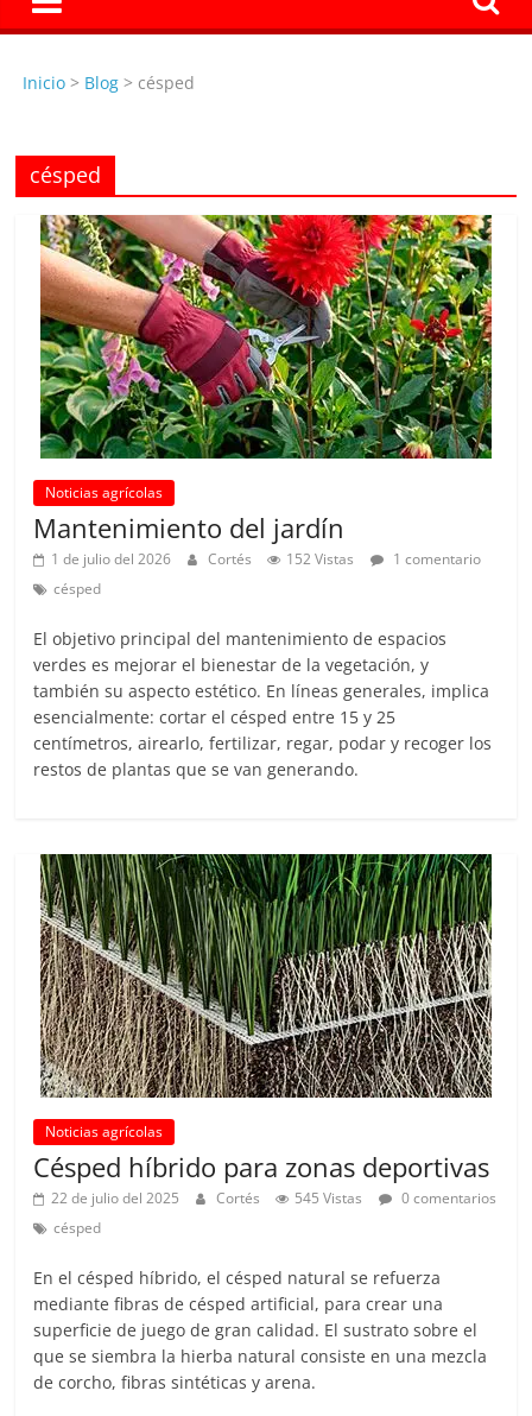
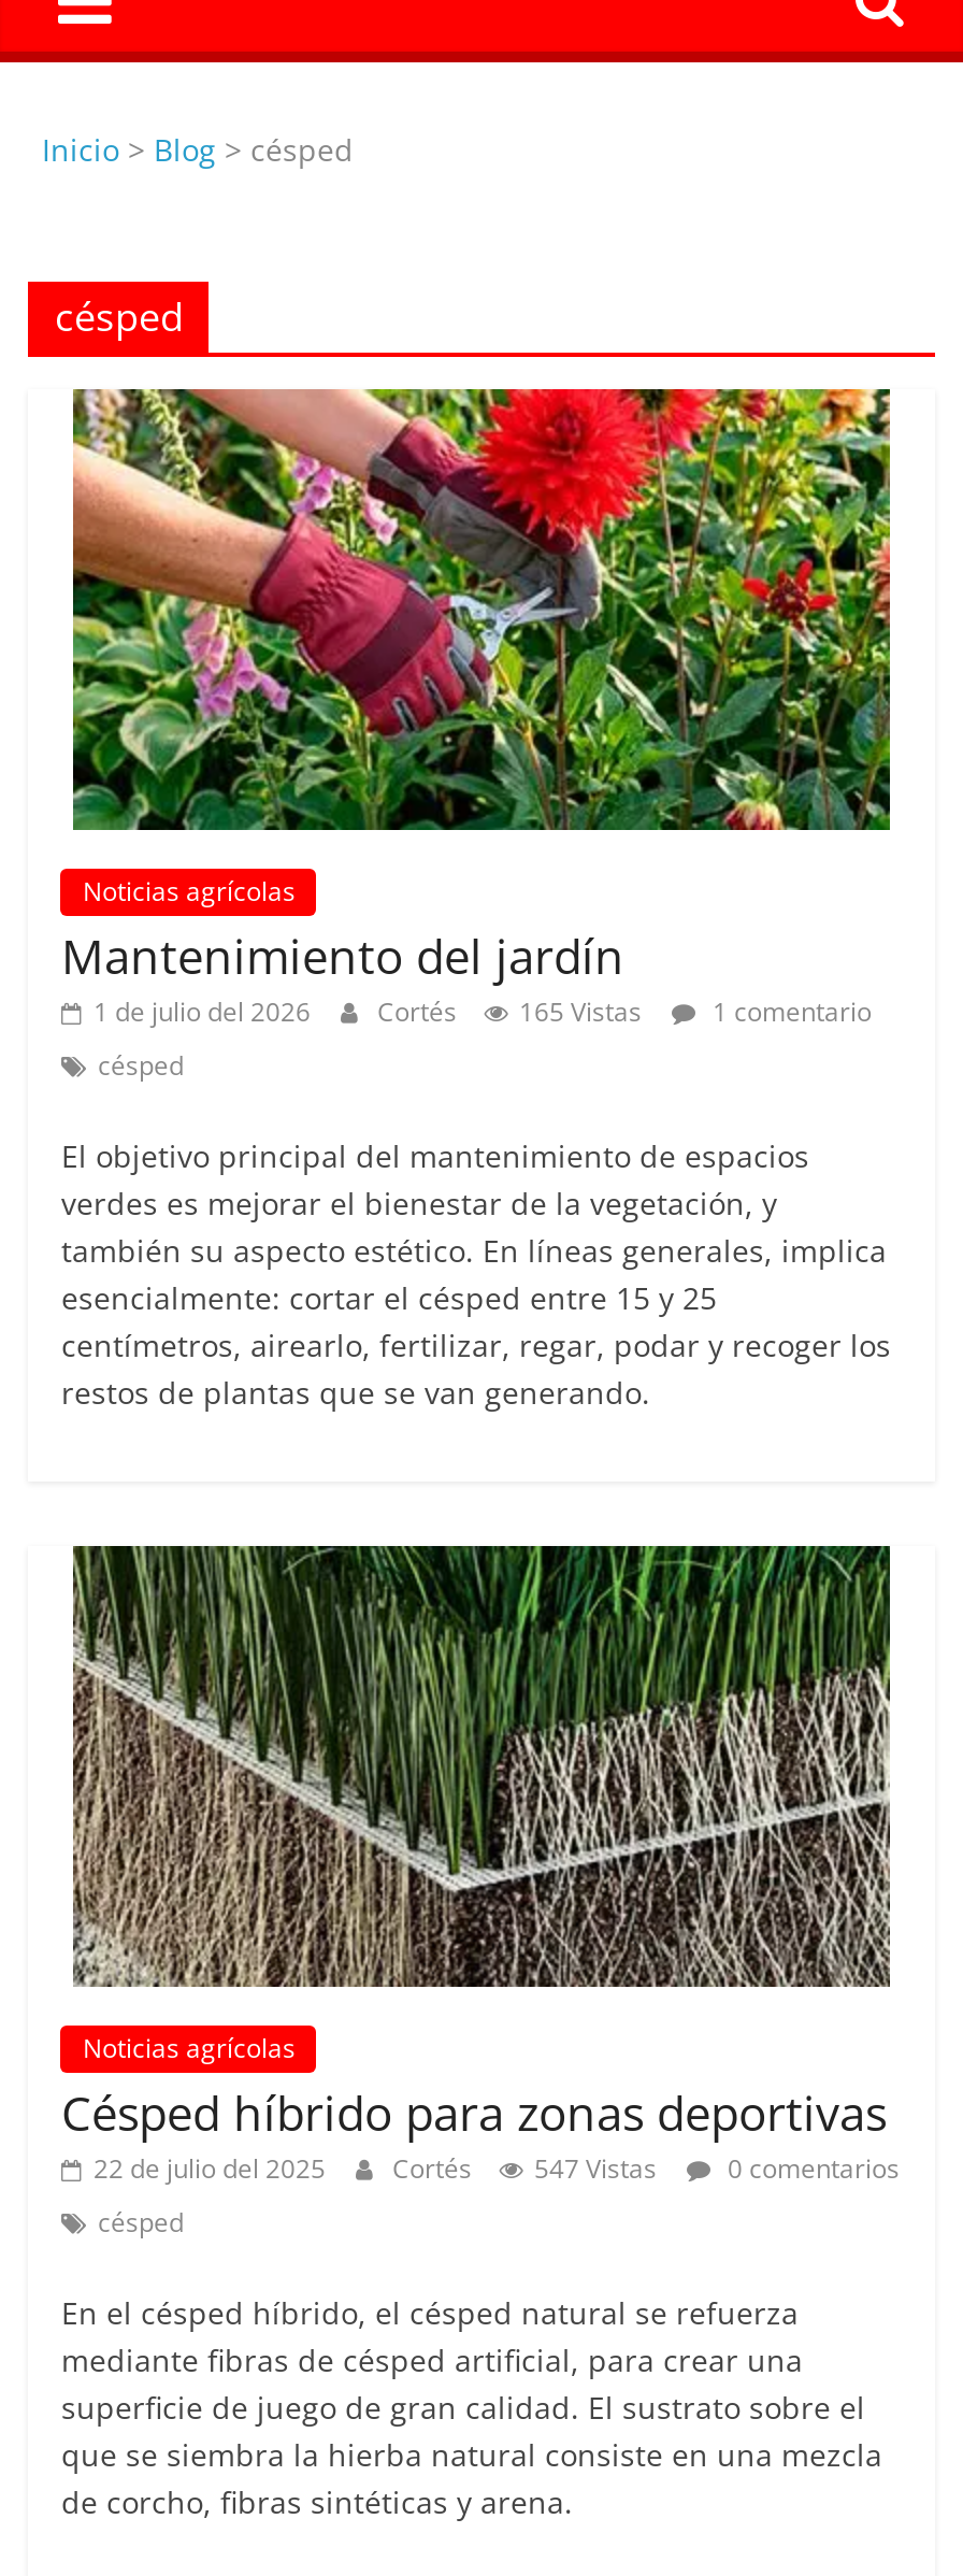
- 152 Vistas
+ 165 Vistas

- 22 de julio del 2025 Cortés 545 Vistas 0 comentarios
+ 22 de julio del 2025 Cortés 547 Vistas 0 comentarios
